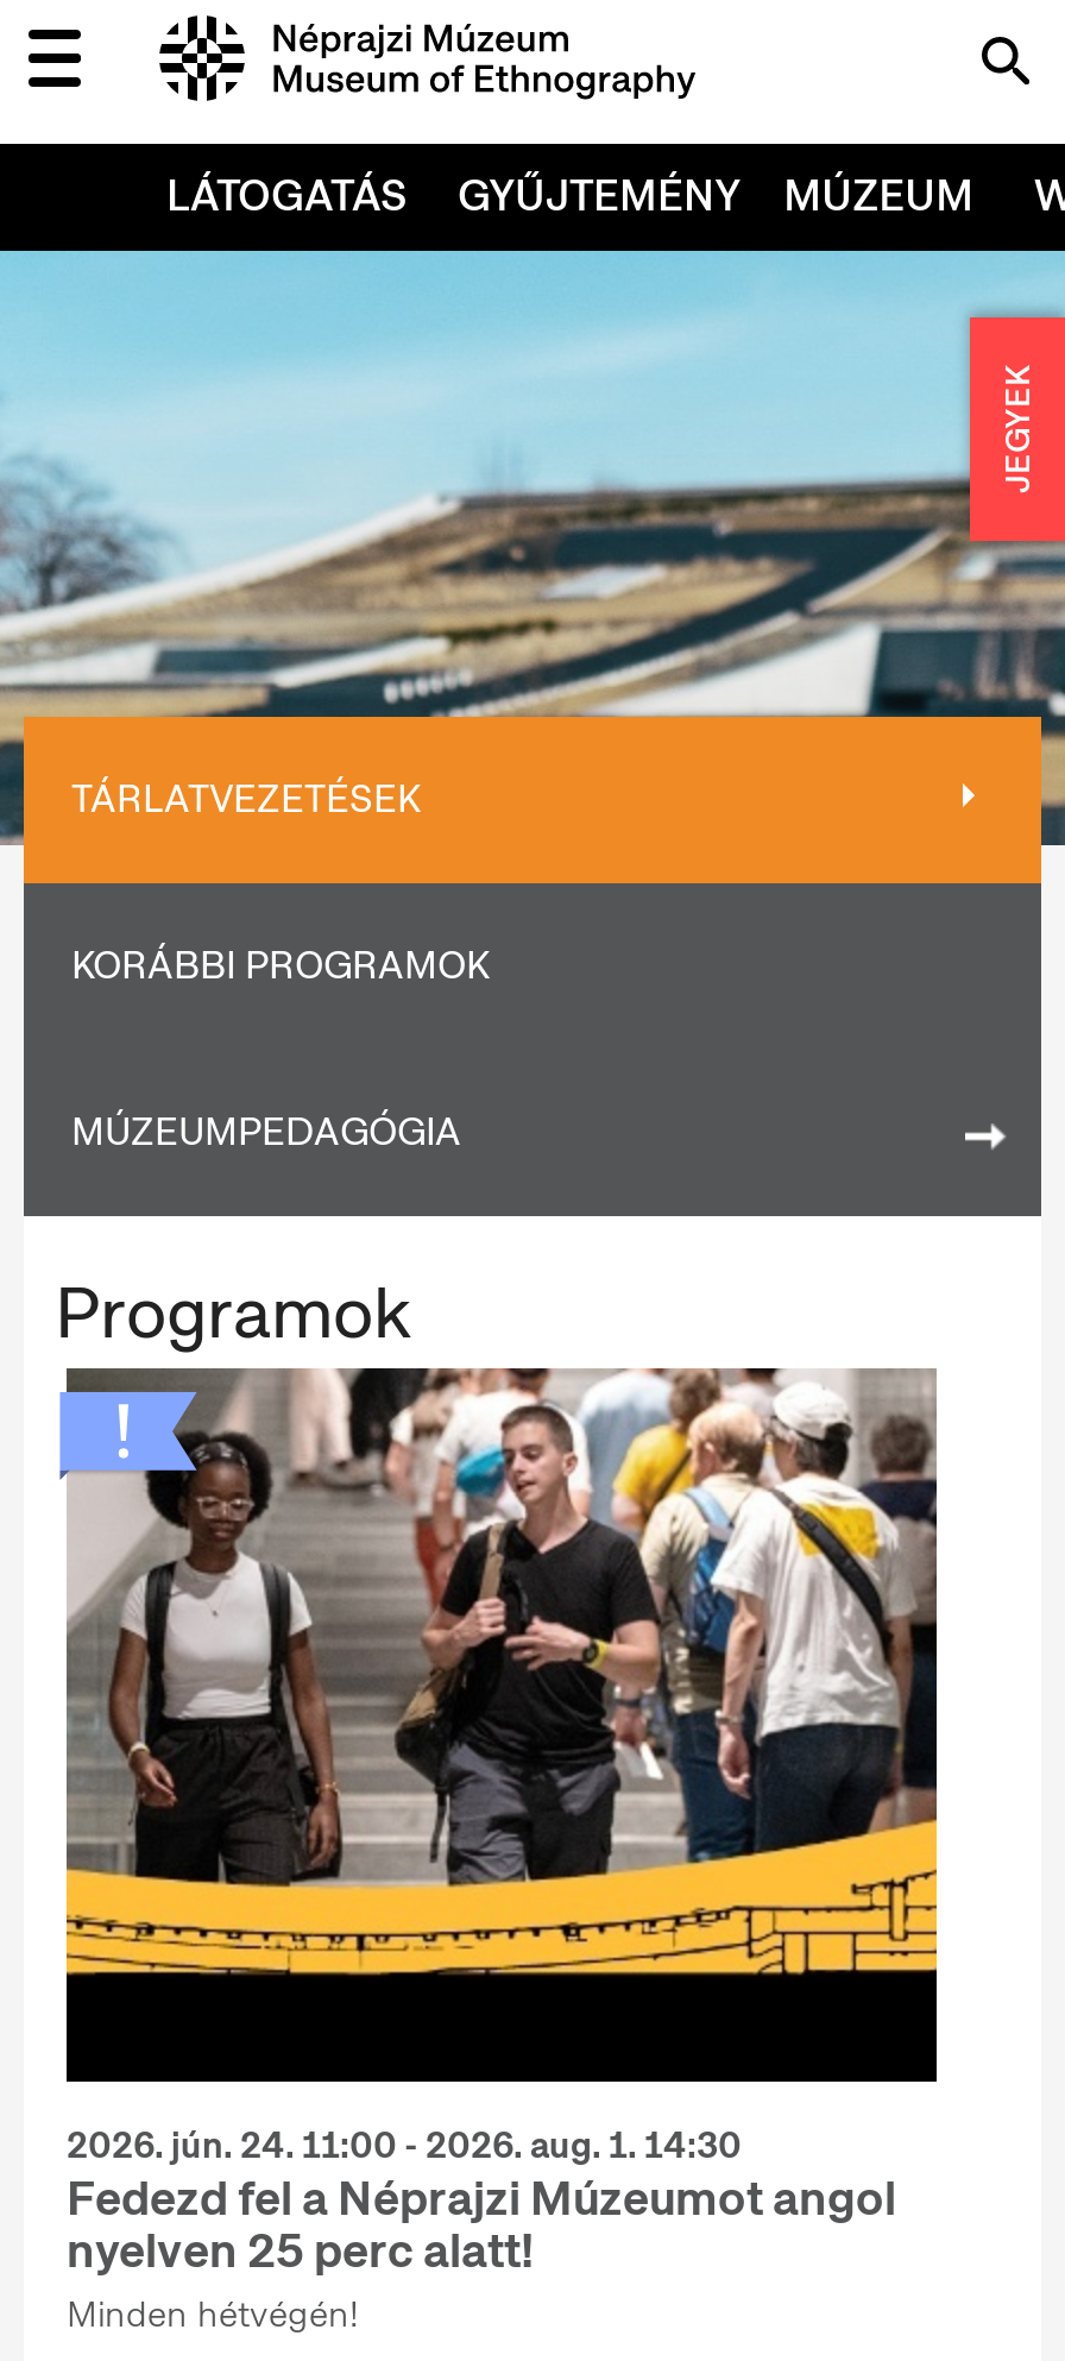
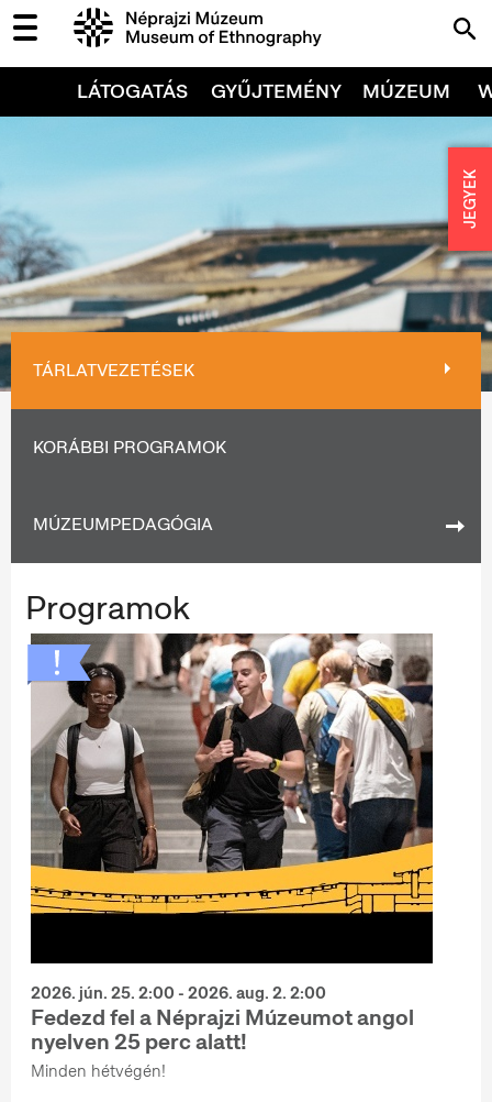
- 2026. jún. 24. 11:00 - 2026. aug. 1. 14:30
+ 2026. jún. 25. 2:00 - 2026. aug. 2. 2:00
